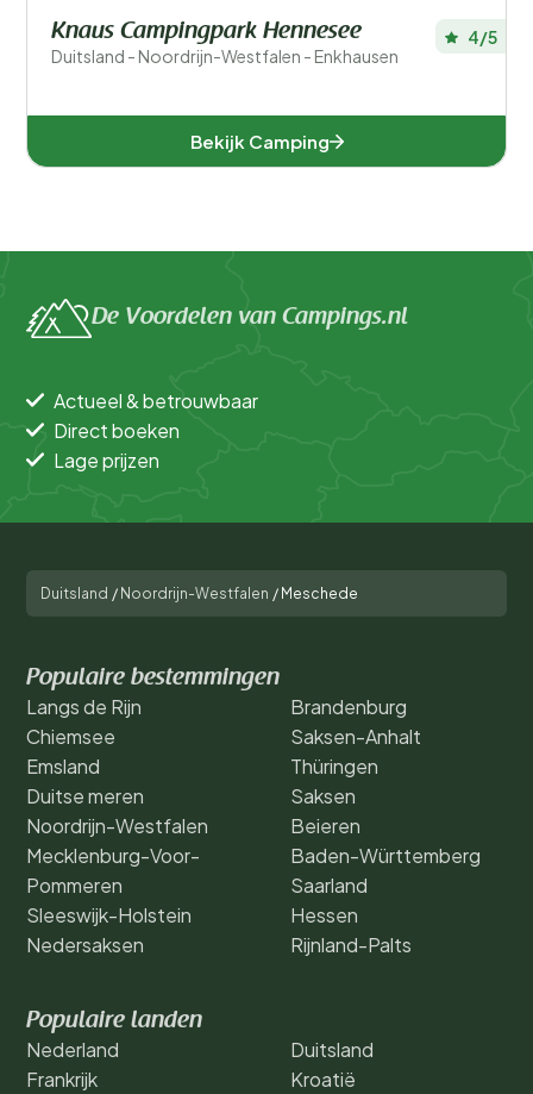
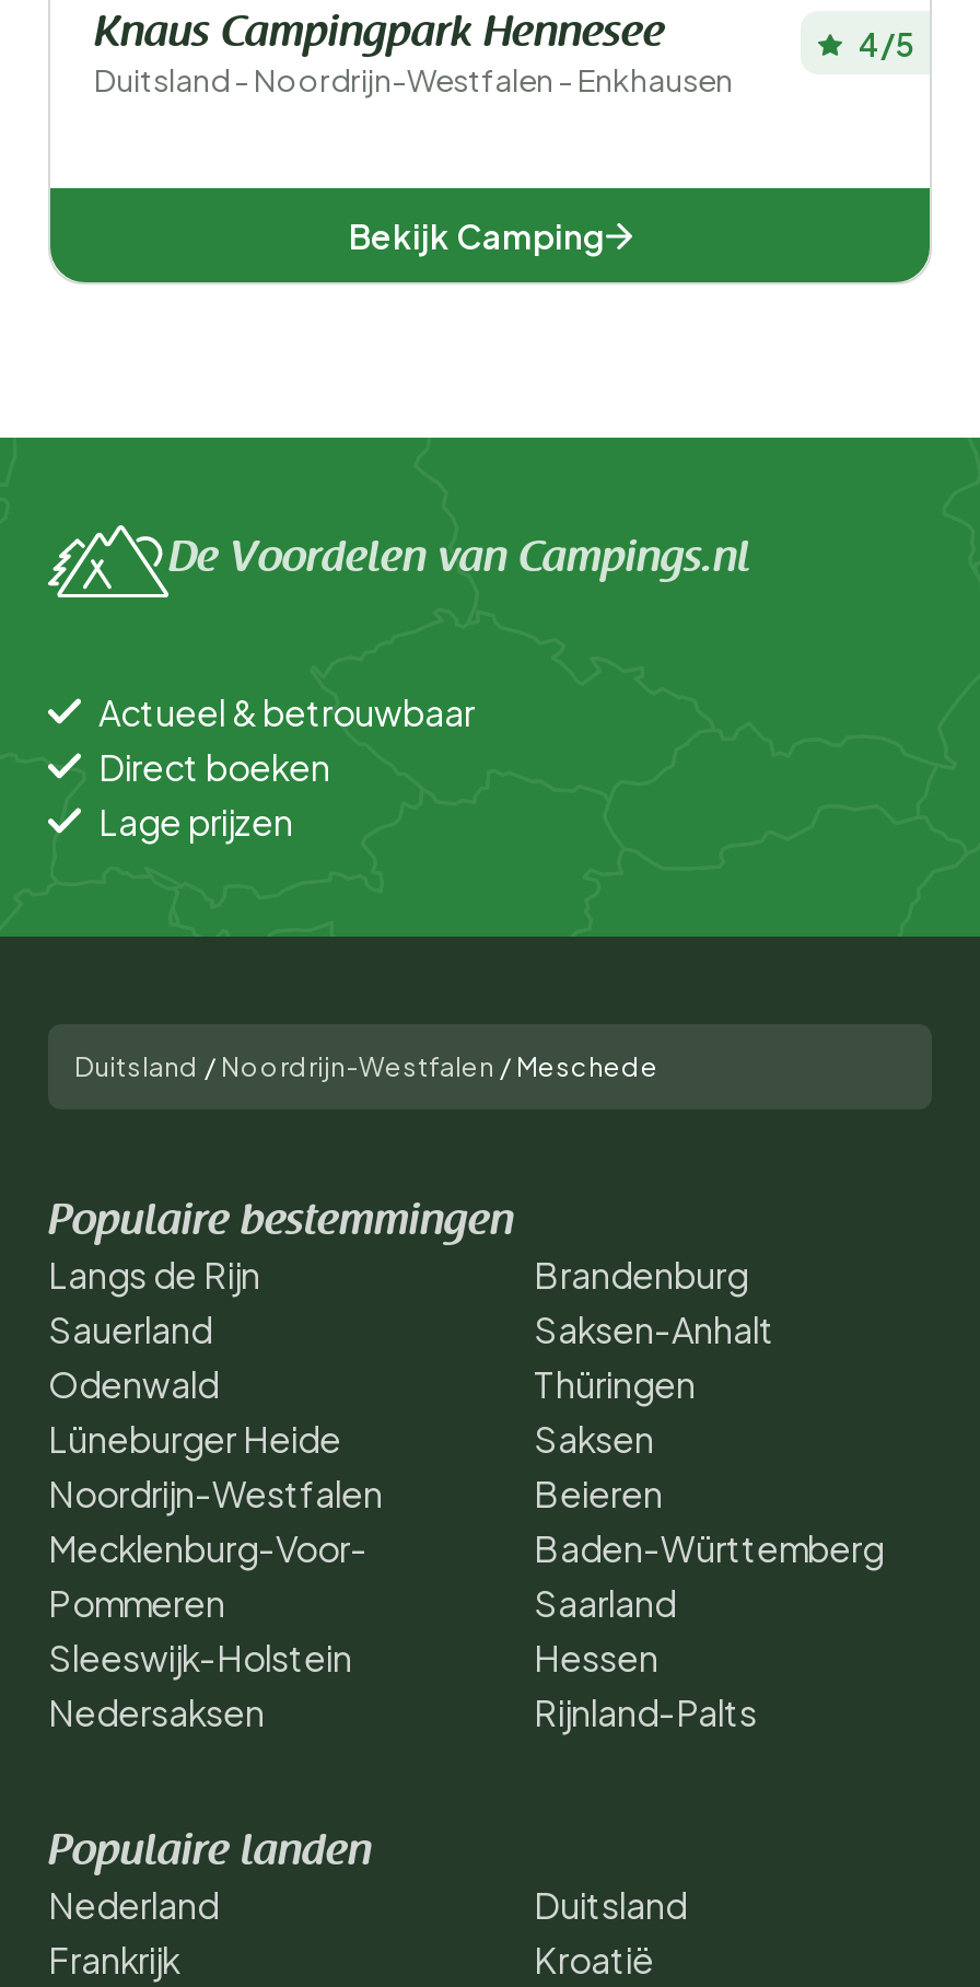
- Chiemsee
- Emsland
- Duitse meren
+ Sauerland
+ Odenwald
+ Lüneburger Heide
